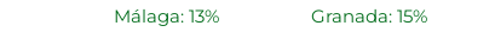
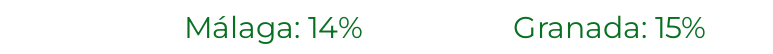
- Málaga: 13%
+ Málaga: 14%
